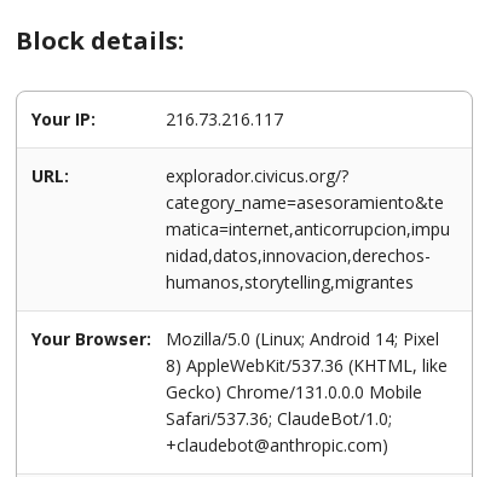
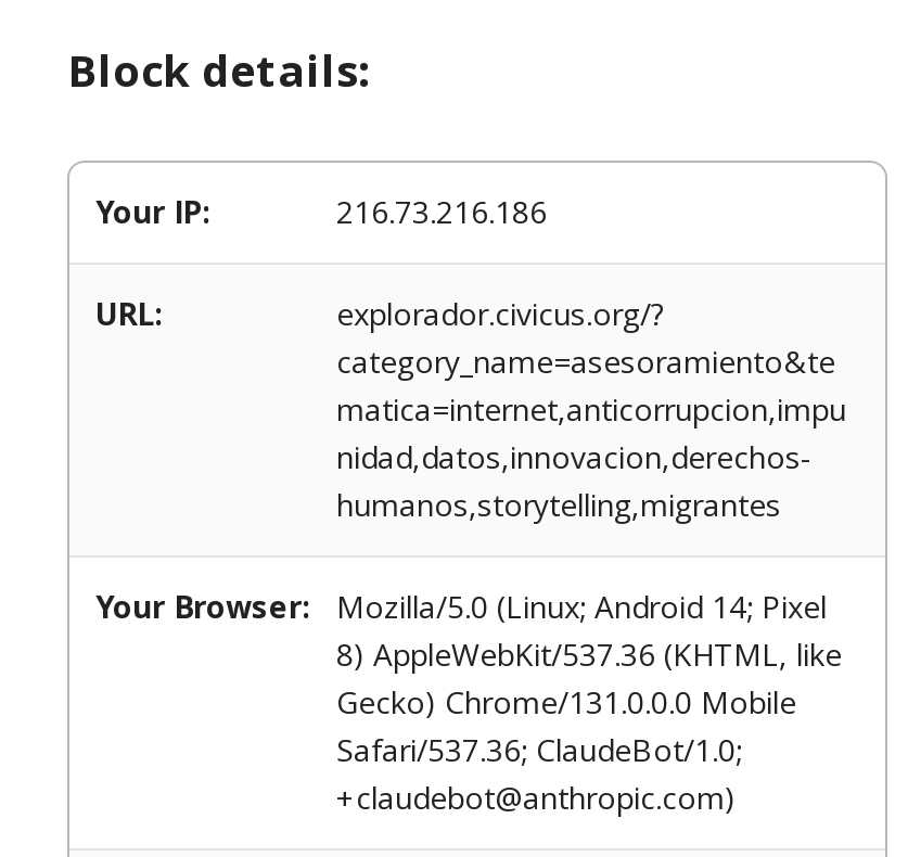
- 216.73.216.117
+ 216.73.216.186
